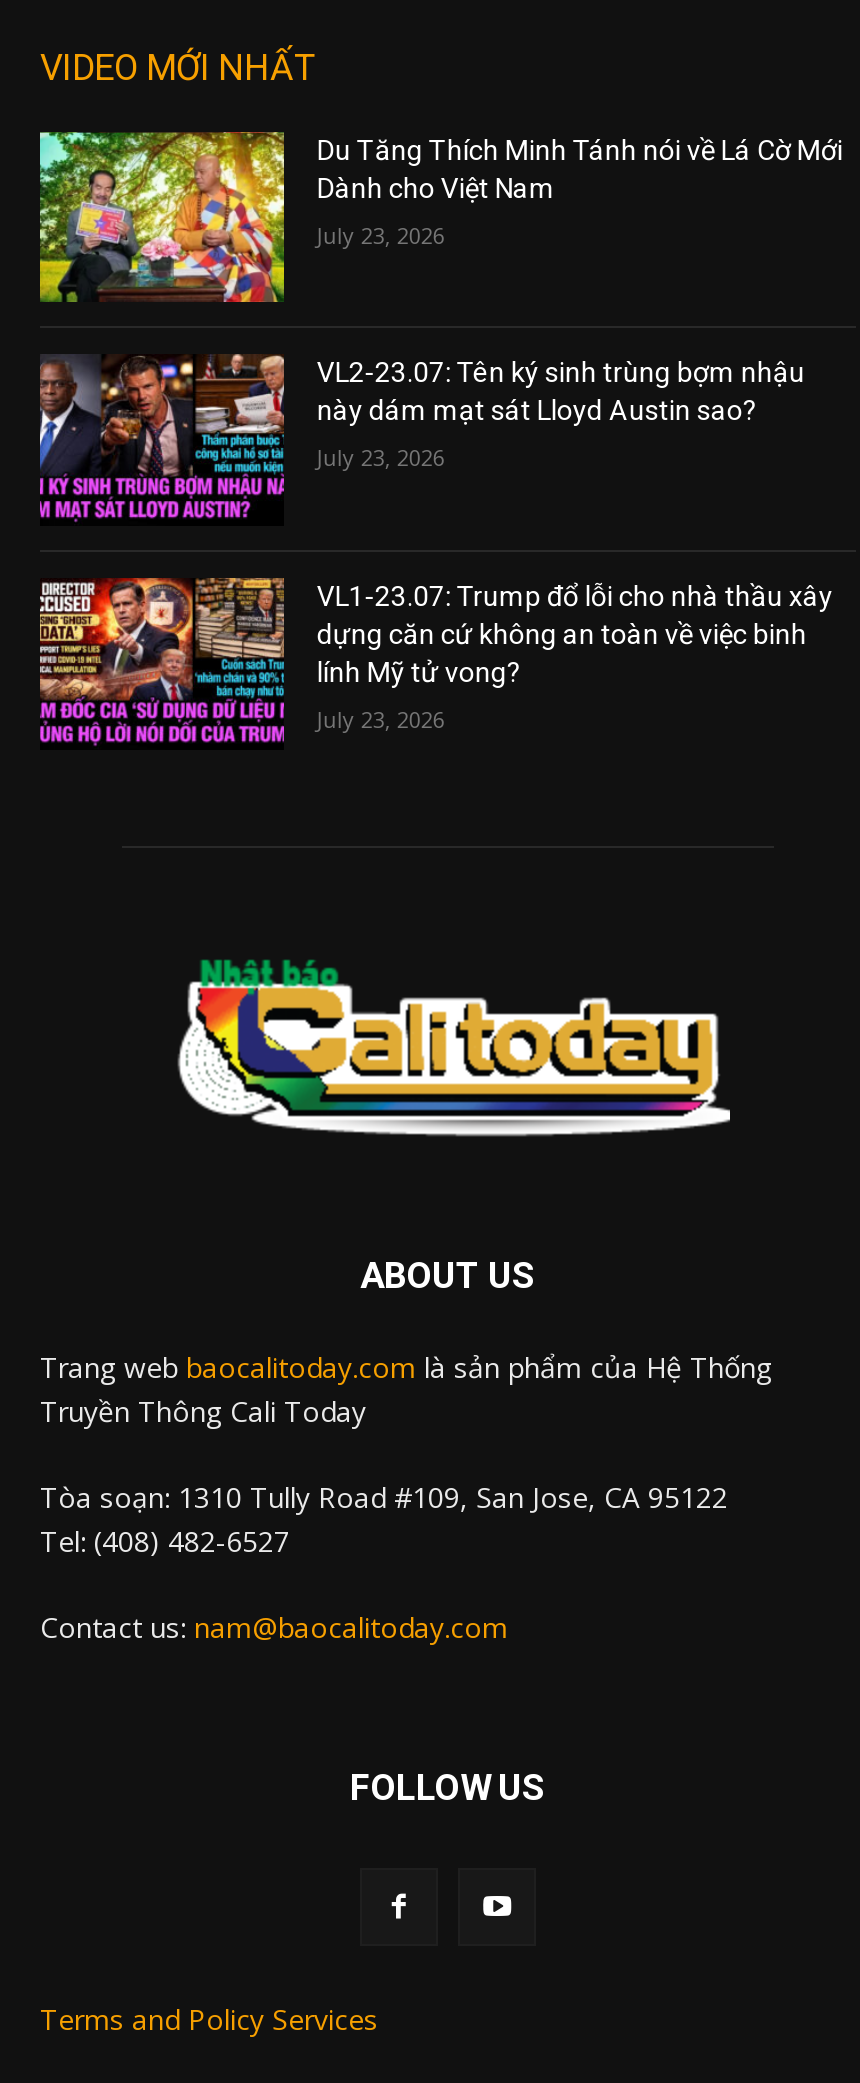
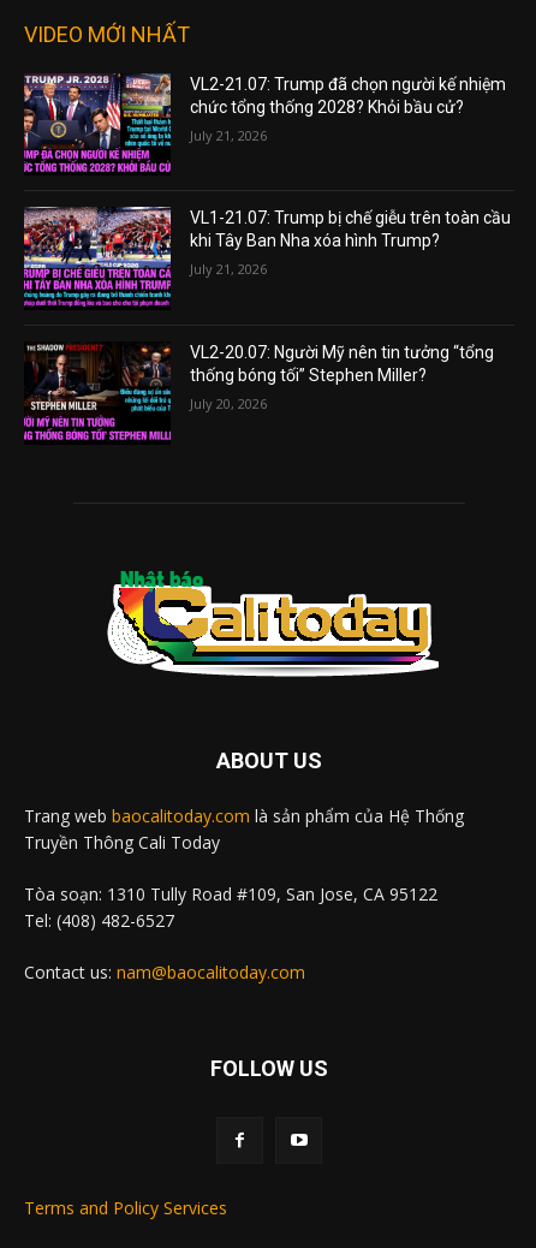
- [image]
- Du Tăng Thích Minh Tánh nói về Lá Cờ Mới
- Dành cho Việt Nam
+ [image]
+ VL2-21.07: Trump đã chọn người kế nhiệm
+ chức tổng thống 2028? Khỏi bầu cử?

- July 23, 2026
+ July 21, 2026

- [image]
- VL2-23.07: Tên ký sinh trùng bợm nhậu
- này dám mạt sát Lloyd Austin sao?
+ [image]
+ VL1-21.07: Trump bị chế giễu trên toàn cầu
+ khi Tây Ban Nha xóa hình Trump?

- July 23, 2026
+ July 21, 2026

- [image]
- VL1-23.07: Trump đổ lỗi cho nhà thầu xây
- dựng căn cứ không an toàn về việc binh
- lính Mỹ tử vong?
+ [image]
+ VL2-20.07: Người Mỹ nên tin tưởng “tổng
+ thống bóng tối” Stephen Miller?

- July 23, 2026
+ July 20, 2026
